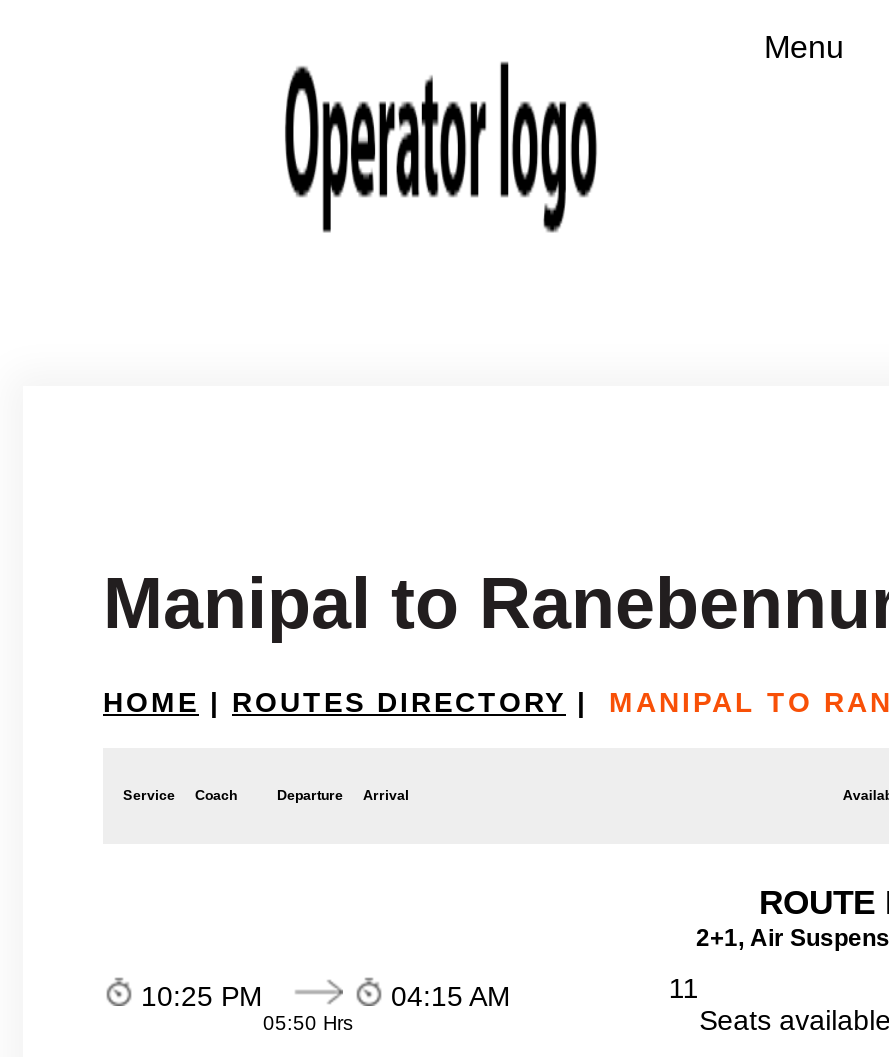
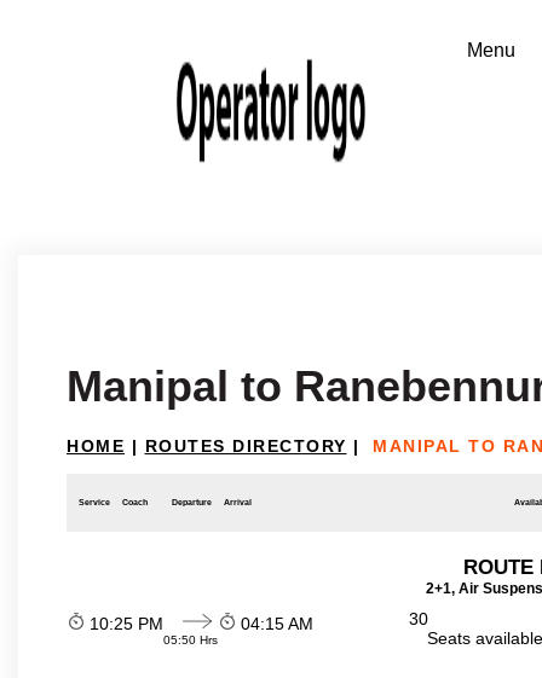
- 11
+ 30
